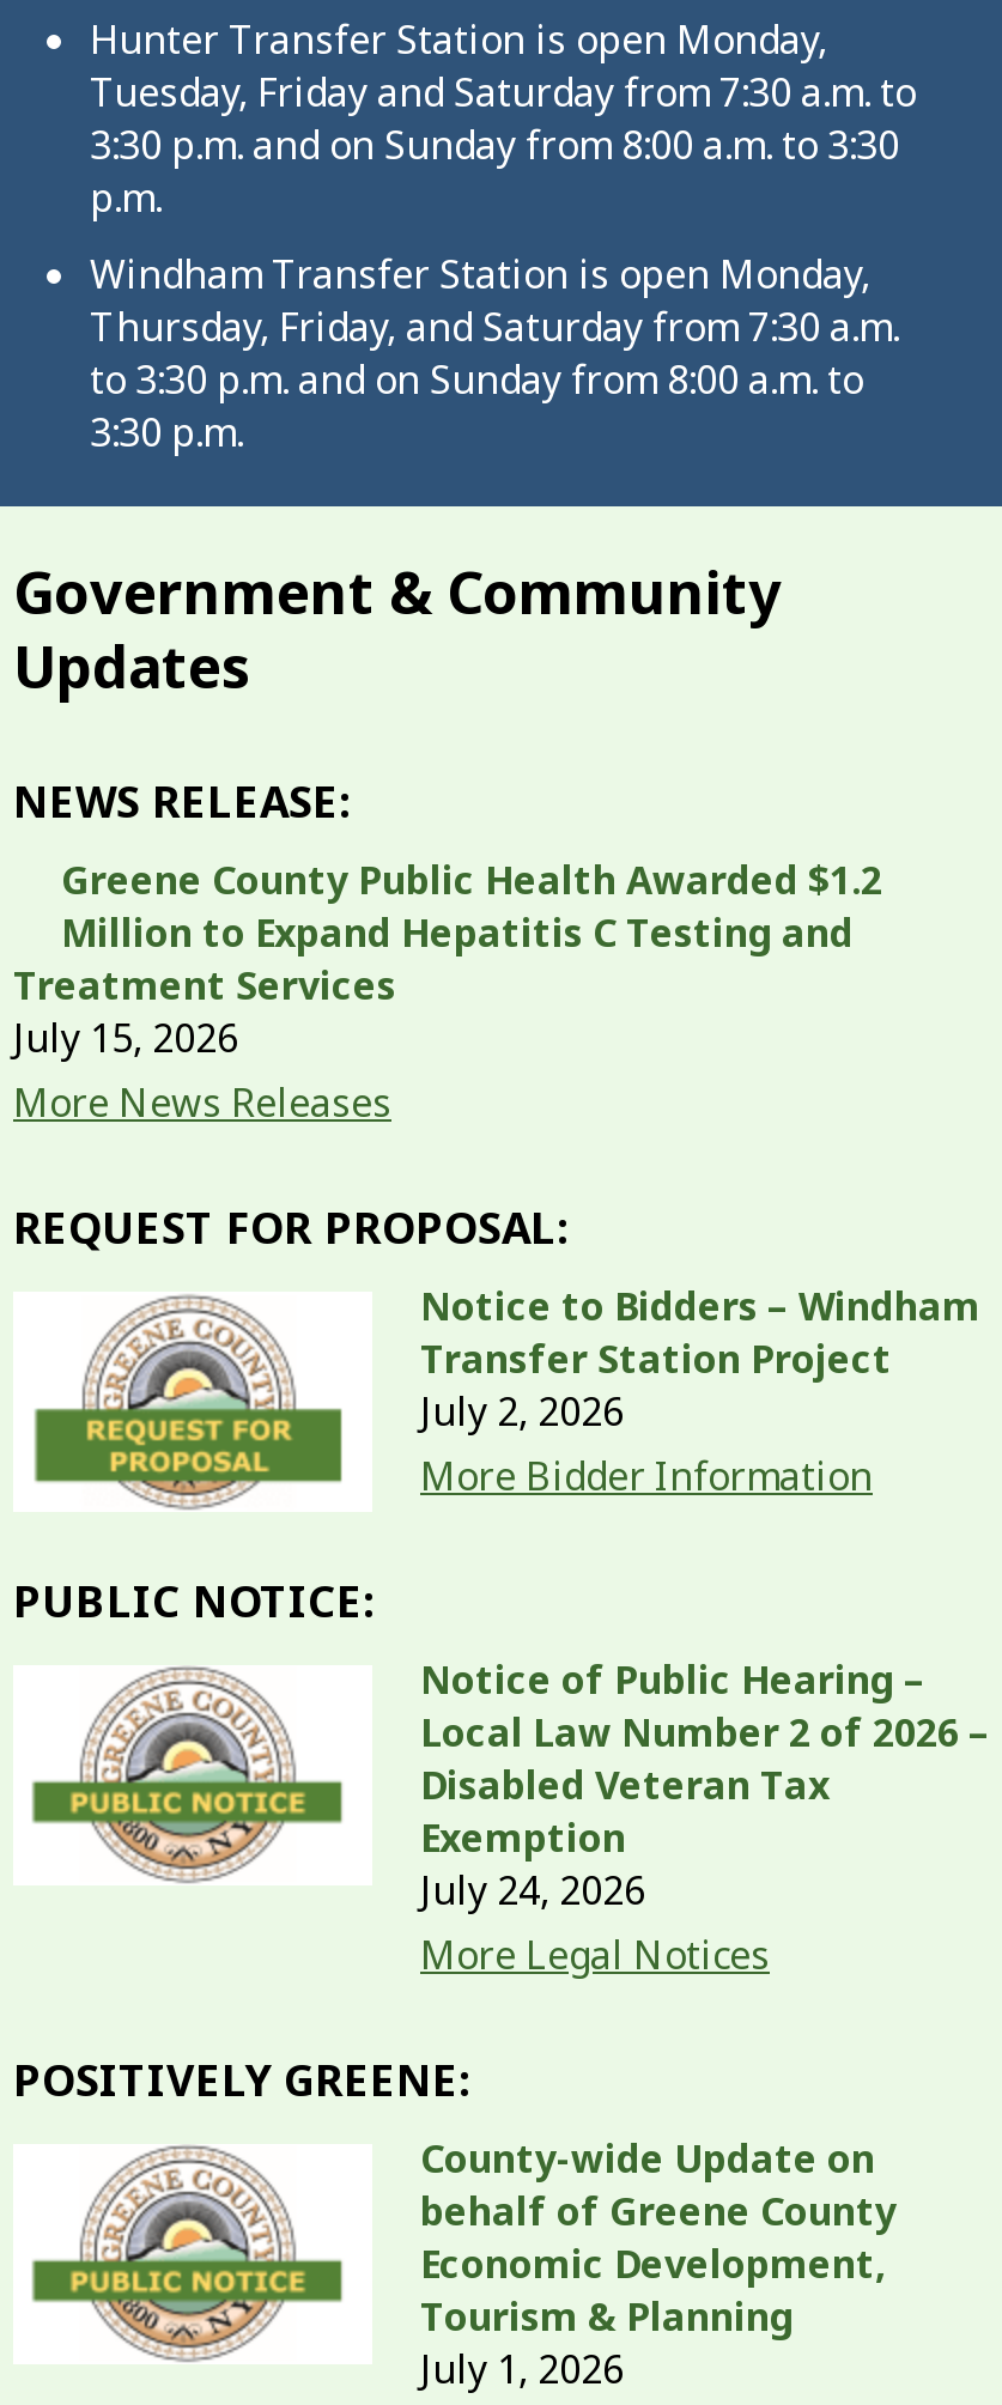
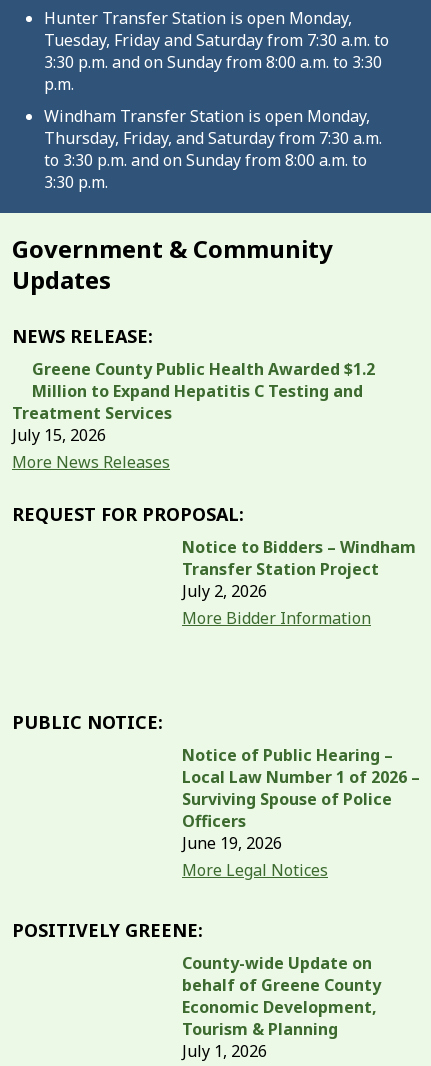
- [image]

- [image]

- Local Law Number 2 of 2026 –
- Disabled Veteran Tax
- Exemption
- July 24, 2026
+ Local Law Number 1 of 2026 –
+ Surviving Spouse of Police
+ Officers
+ June 19, 2026

- [image]
